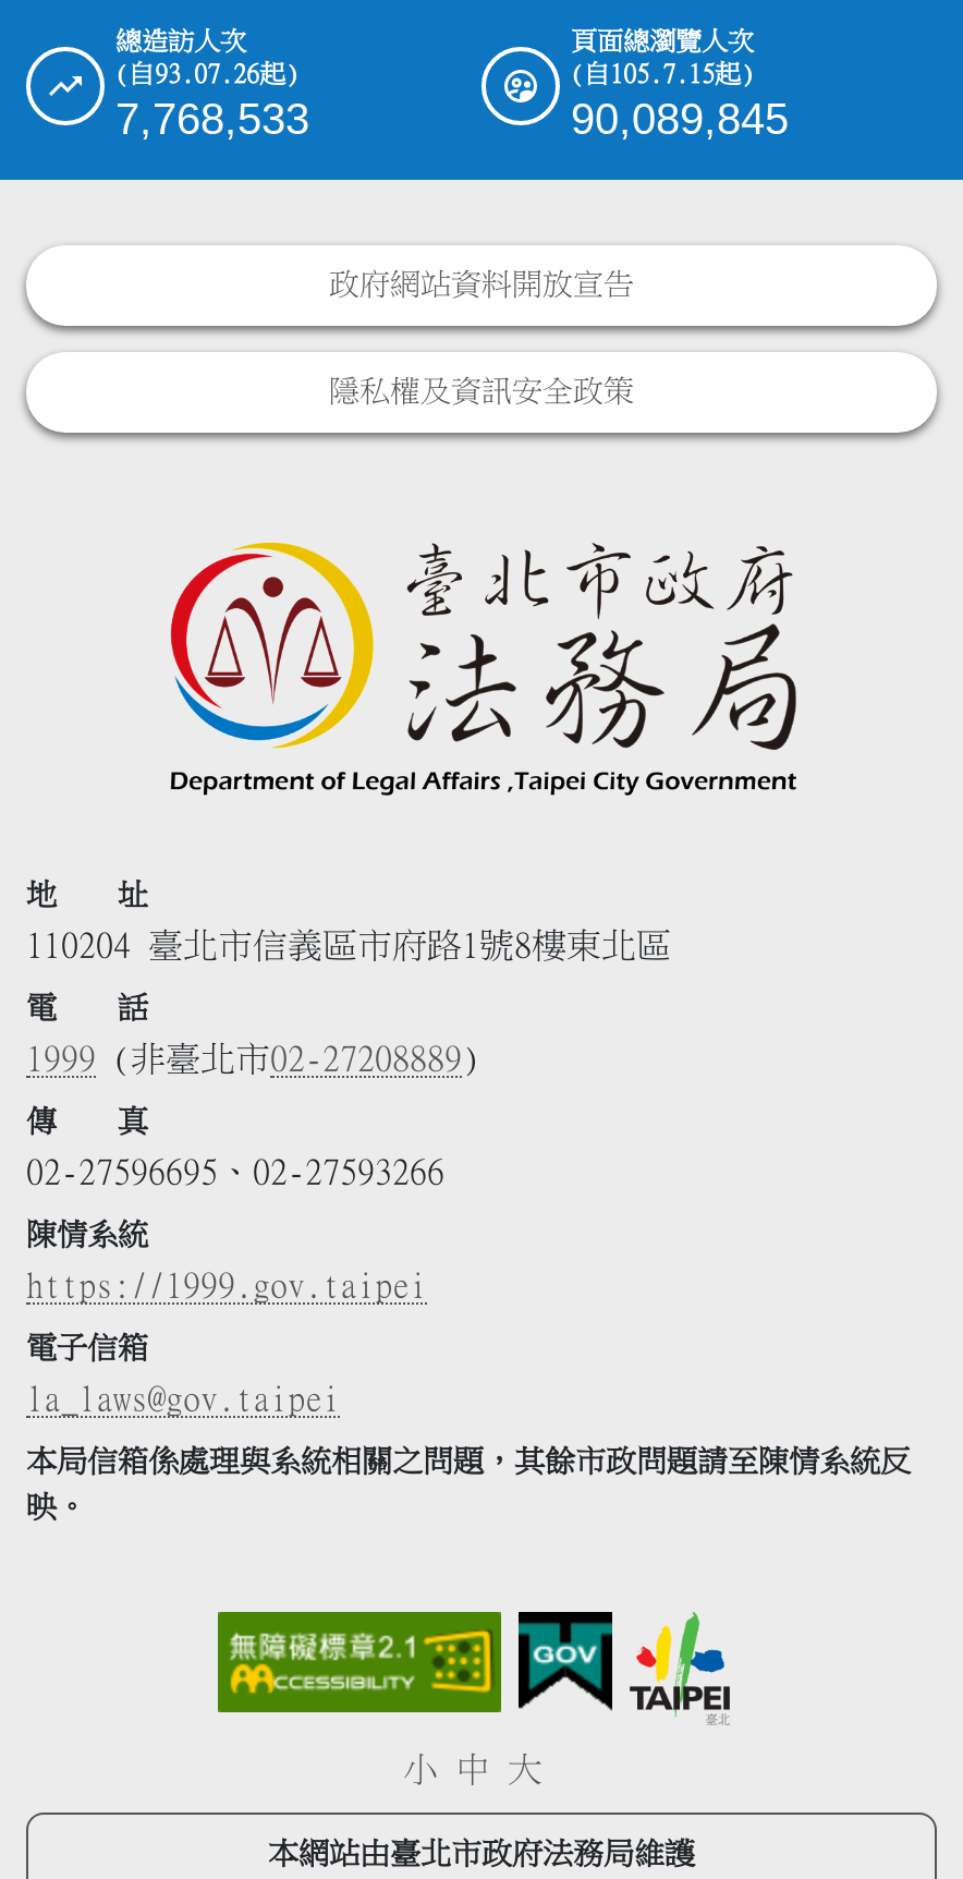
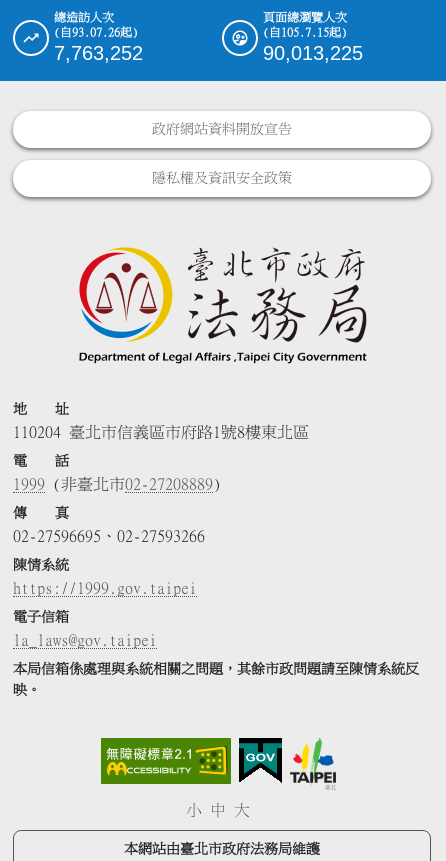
- 7,768,533
+ 7,763,252

- 90,089,845
+ 90,013,225
